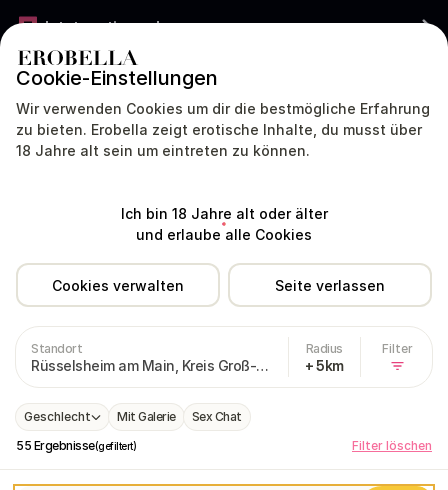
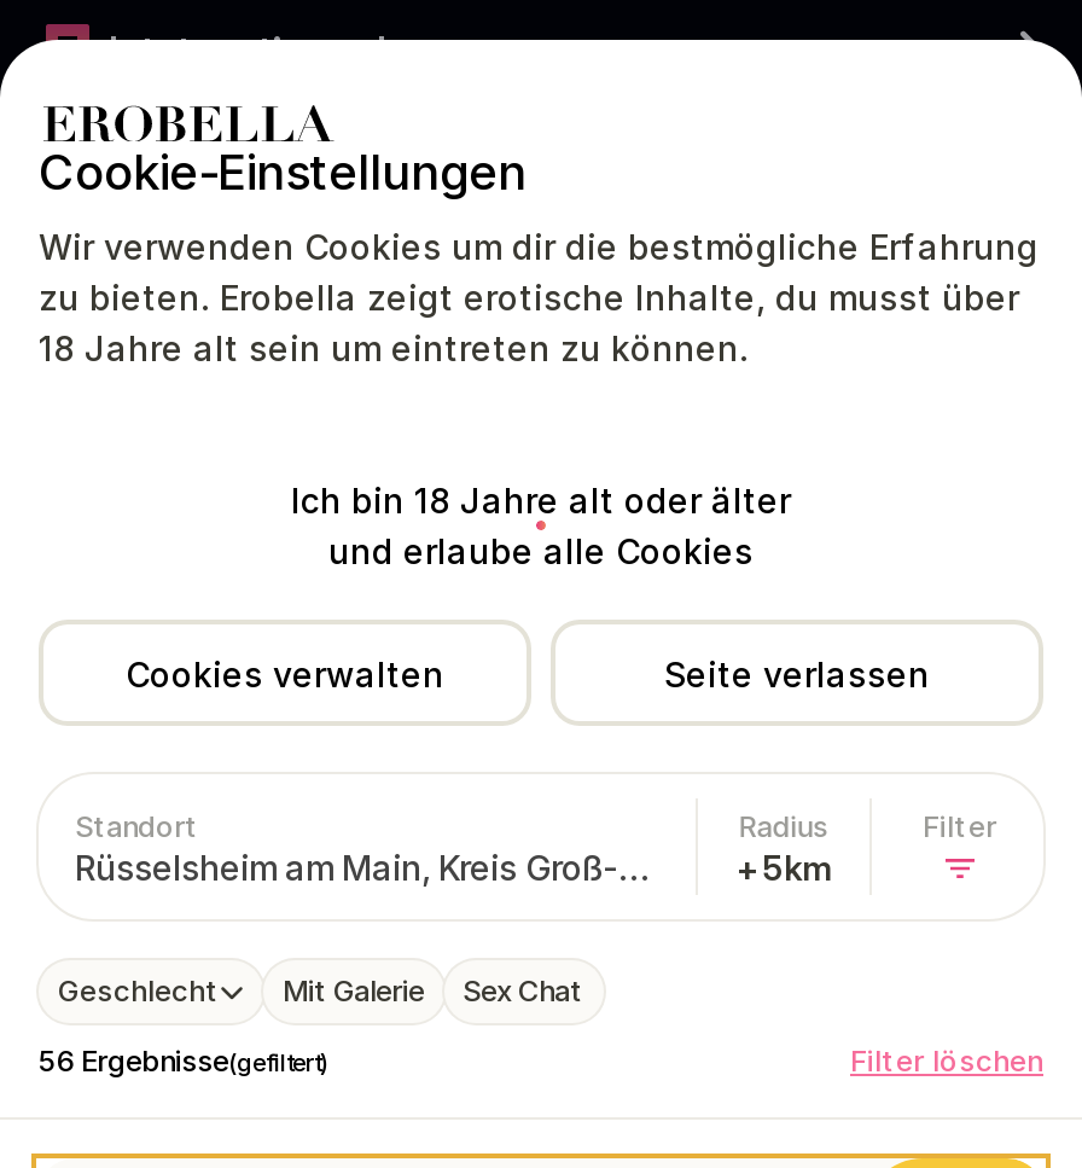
- 55 Ergebnisse(gefiltert)
+ 56 Ergebnisse(gefiltert)
